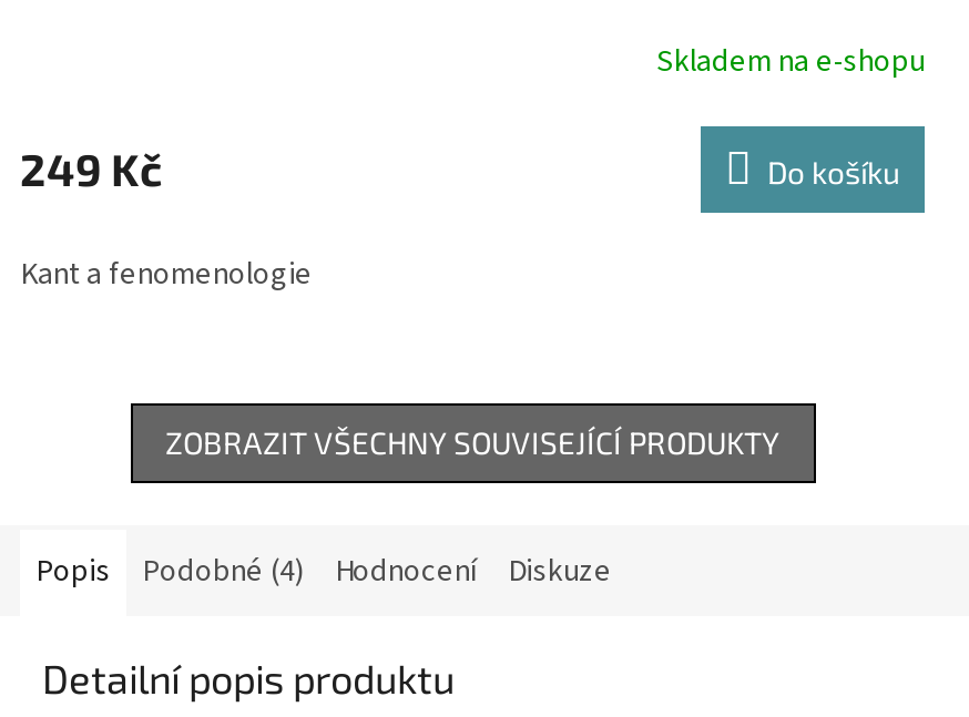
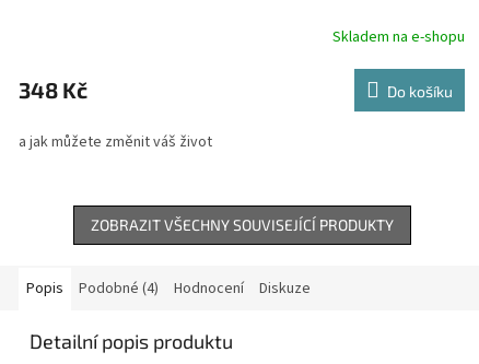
- 249 Kč
+ 348 Kč

- Kant a fenomenologie
+ a jak můžete změnit váš život
